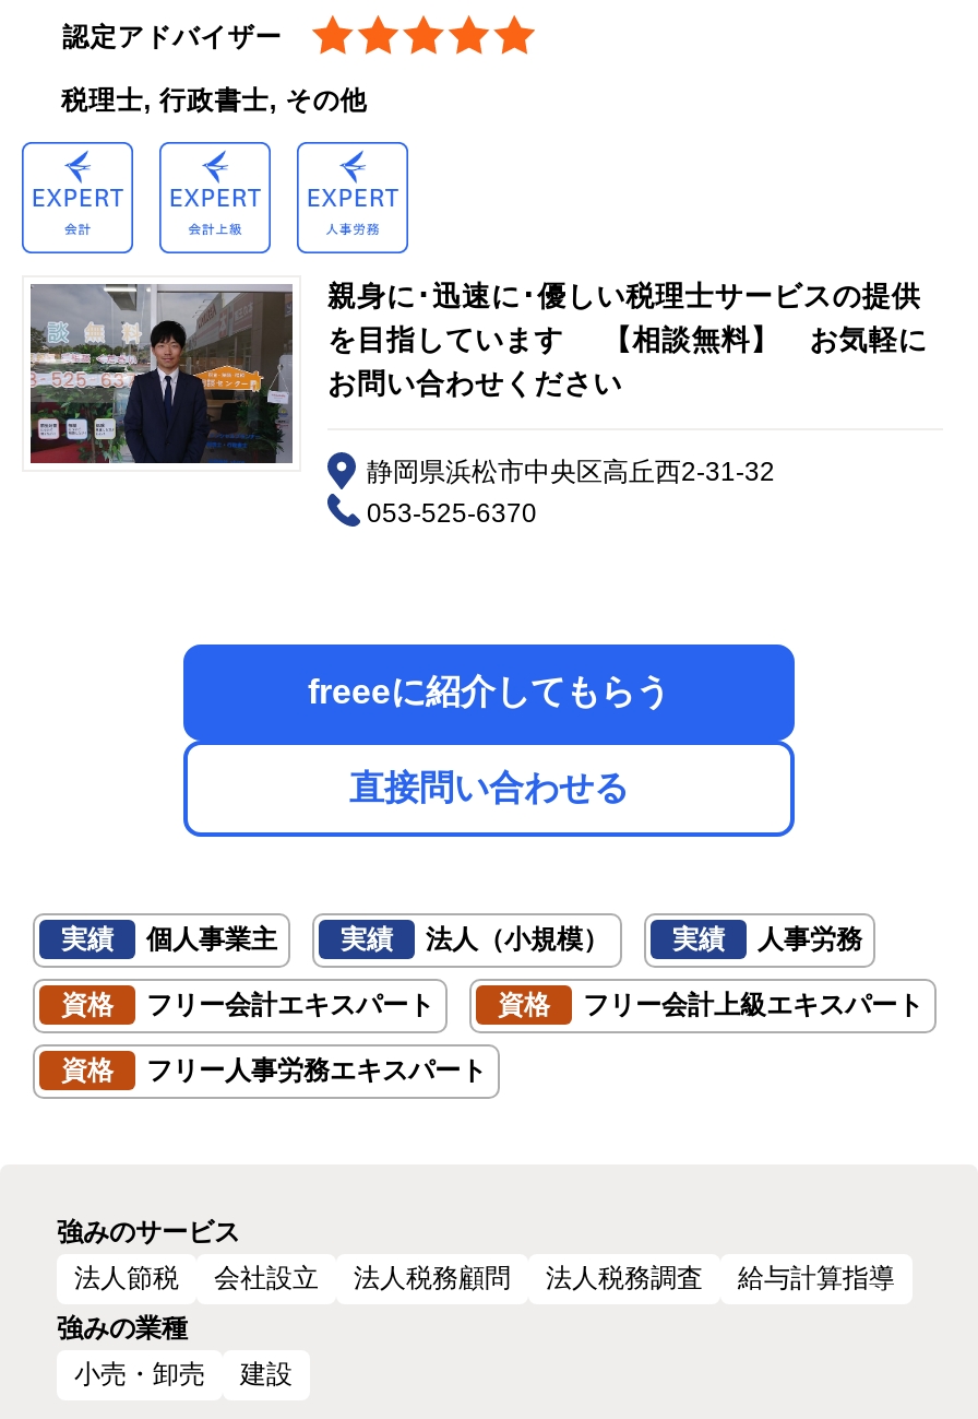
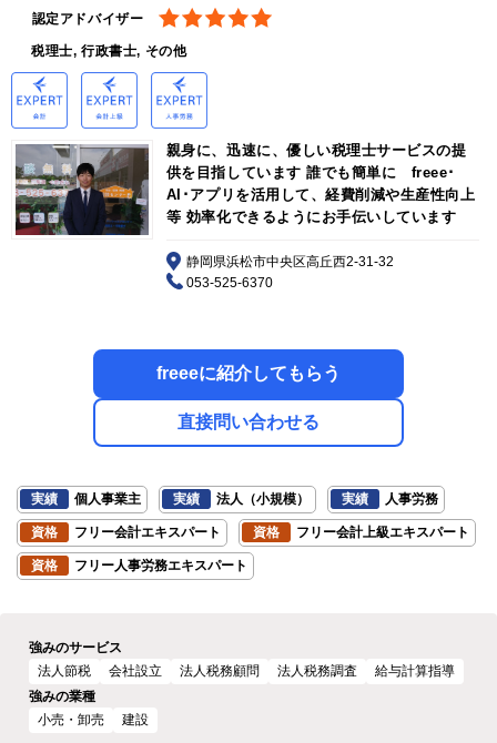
- 親身に･迅速に･優しい税理士サービスの提供
- を目指しています 【相談無料】 お気軽に
- お問い合わせください
+ 親身に、迅速に、優しい税理士サービスの提
+ 供を目指しています 誰でも簡単に freee･
+ AI･アプリを活用して、経費削減や生産性向上
+ 等 効率化できるようにお手伝いしています
